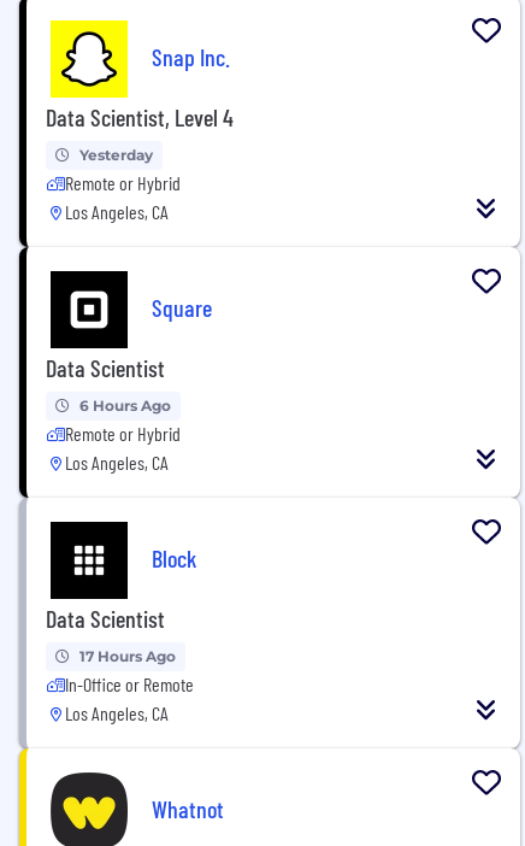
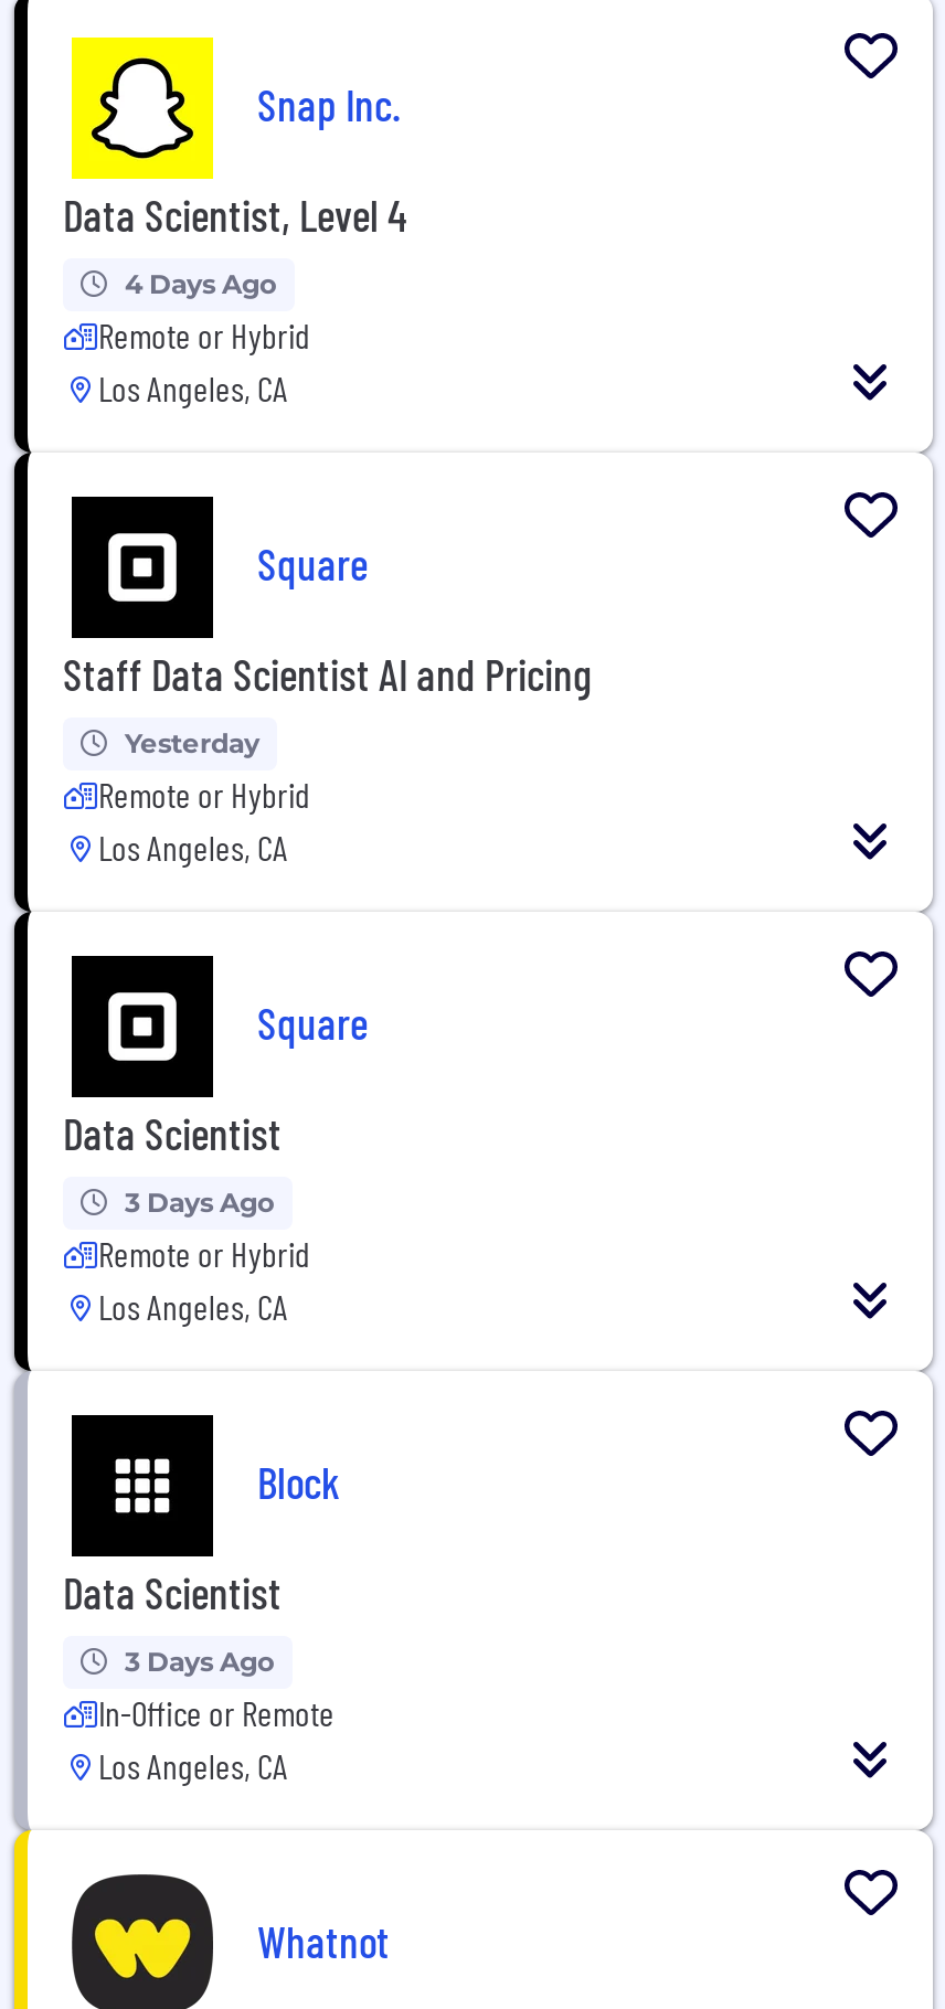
+ 4 Days Ago
+ Remote or Hybrid
+ Los Angeles, CA
+ Square
+ Staff Data Scientist AI and Pricing

- 6 Hours Ago
+ 3 Days Ago

- 17 Hours Ago
+ 3 Days Ago
